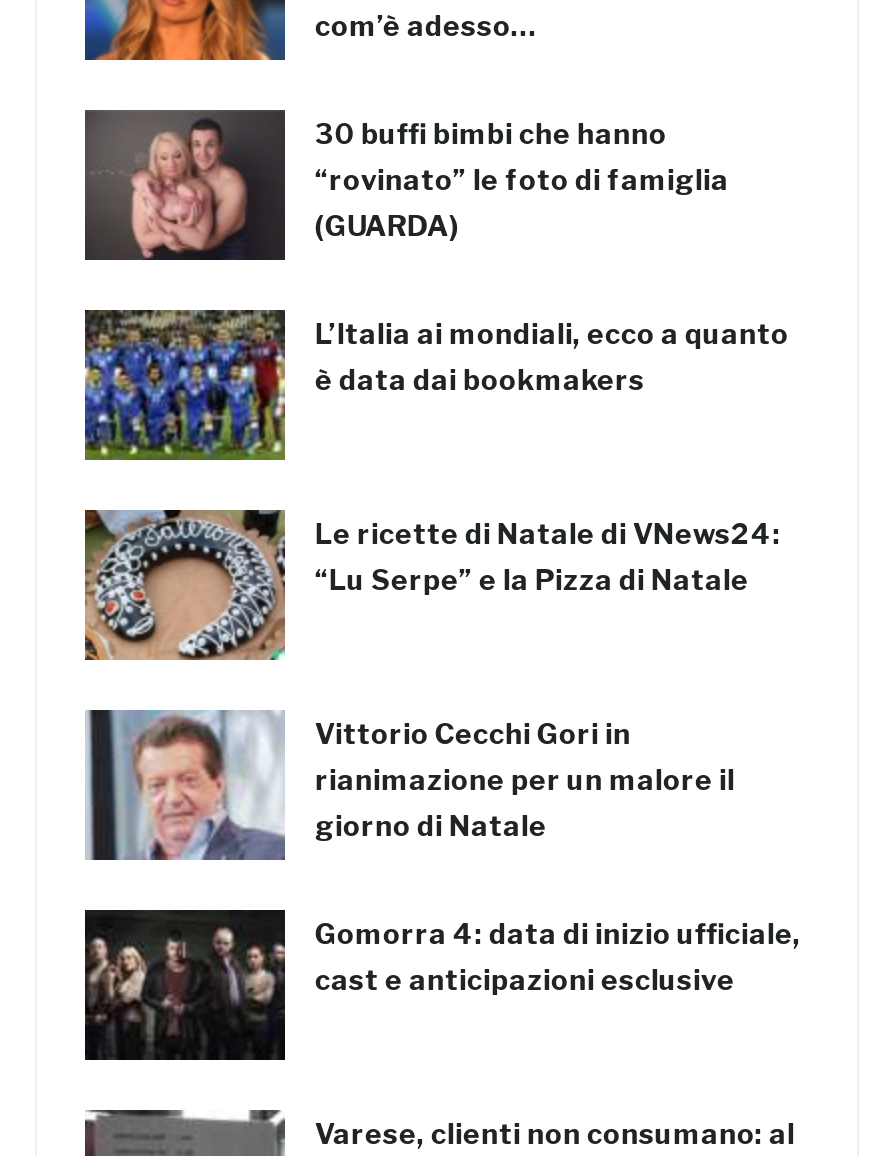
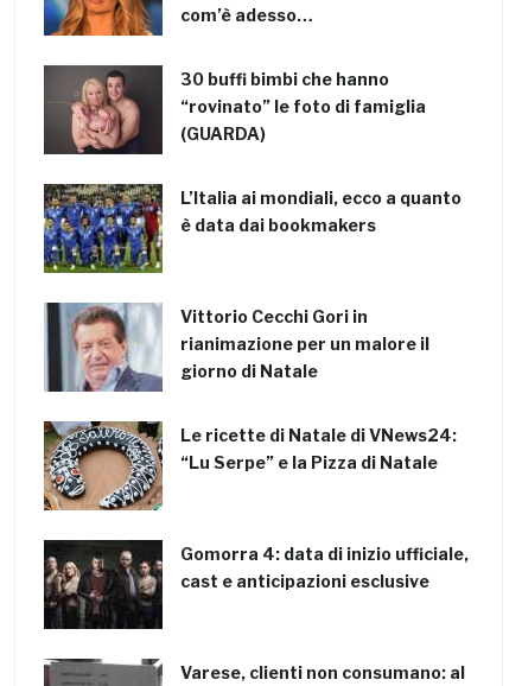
moved down: [image] | Le ricette di Natale di VNews24: | “Lu Serpe” e la Pizza di Natale

moved up: [image] | Vittorio Cecchi Gori in | rianimazione per un malore il | giorno di Natale
